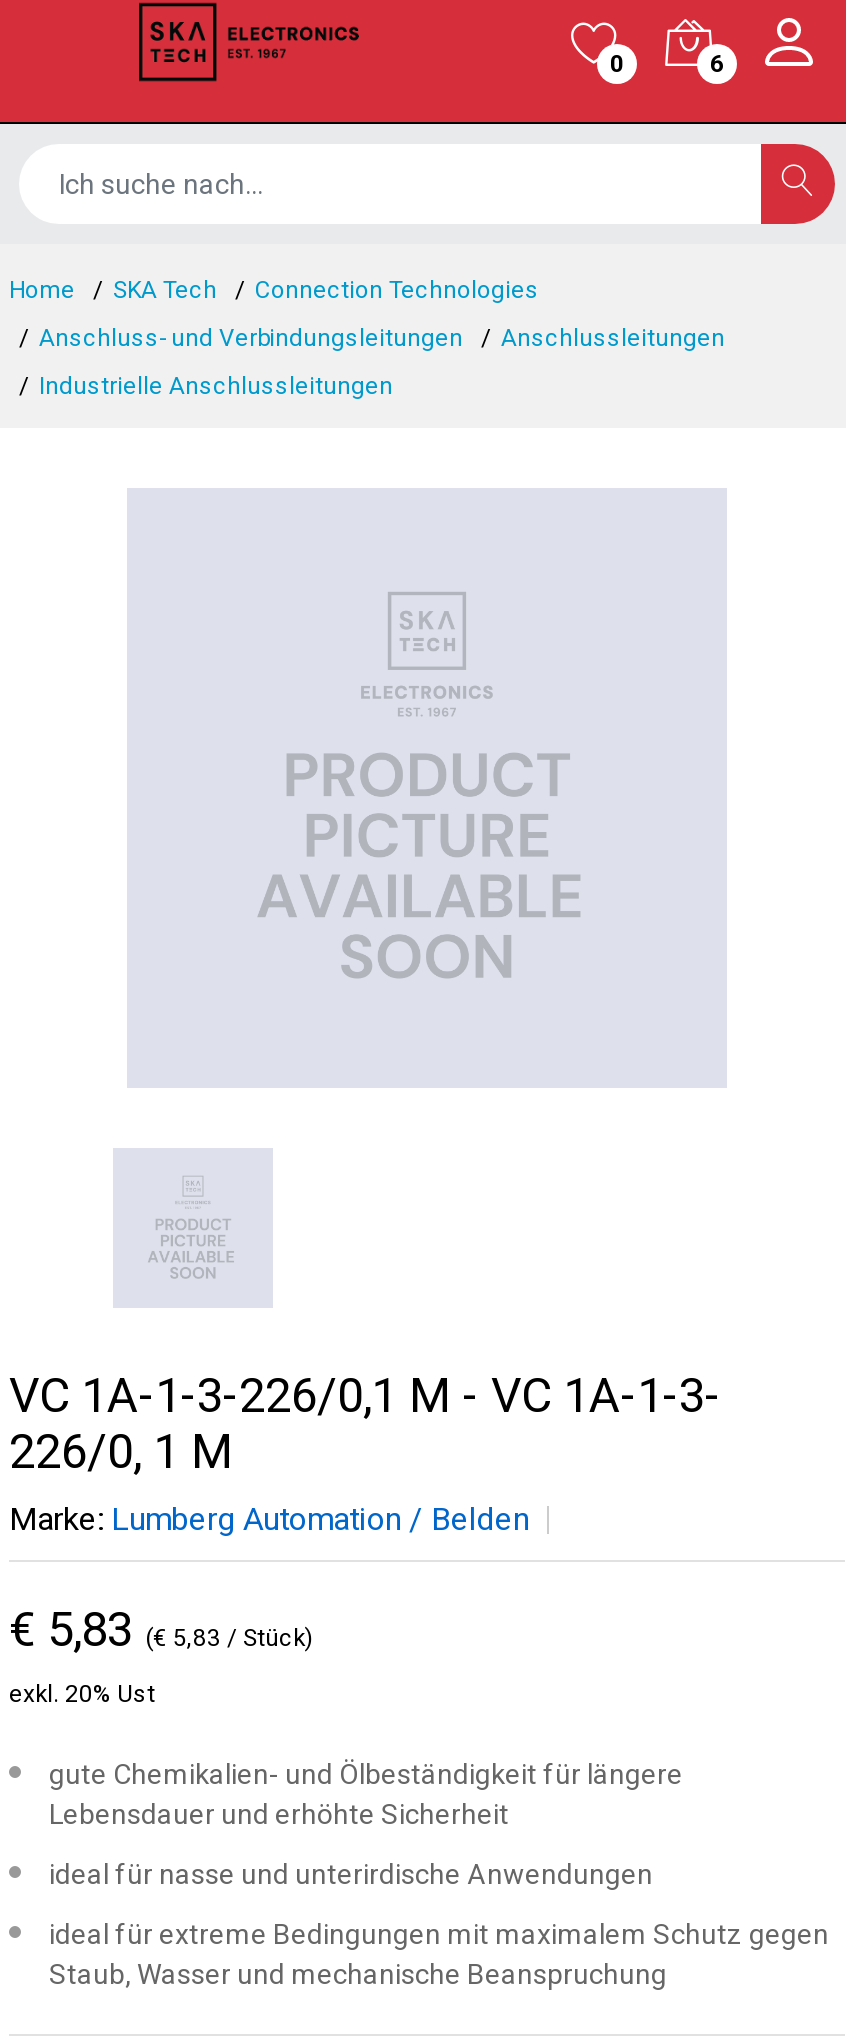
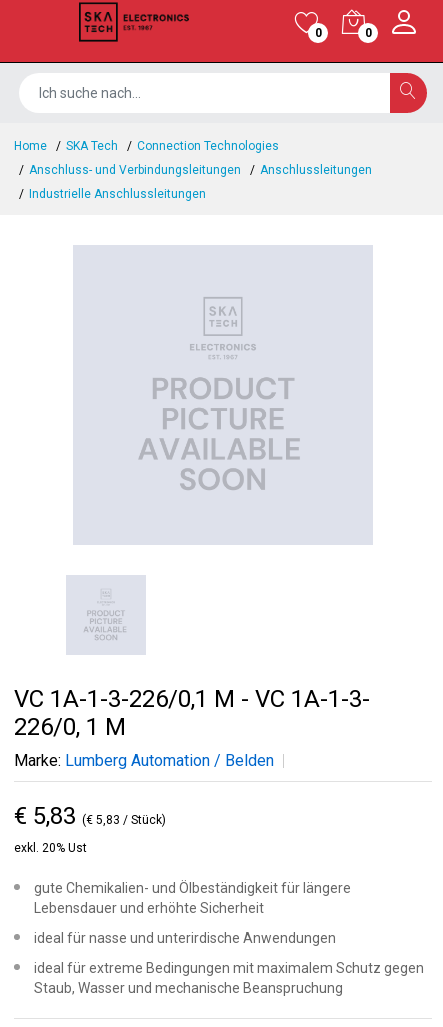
- 6
+ 0
